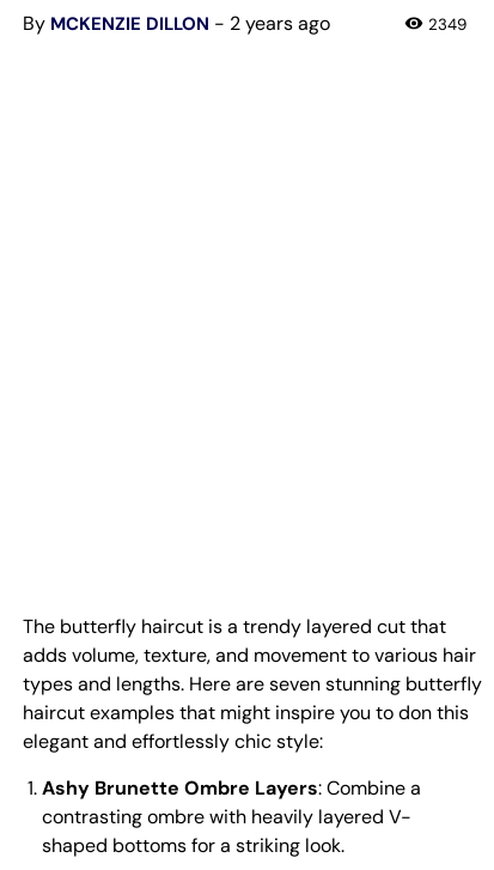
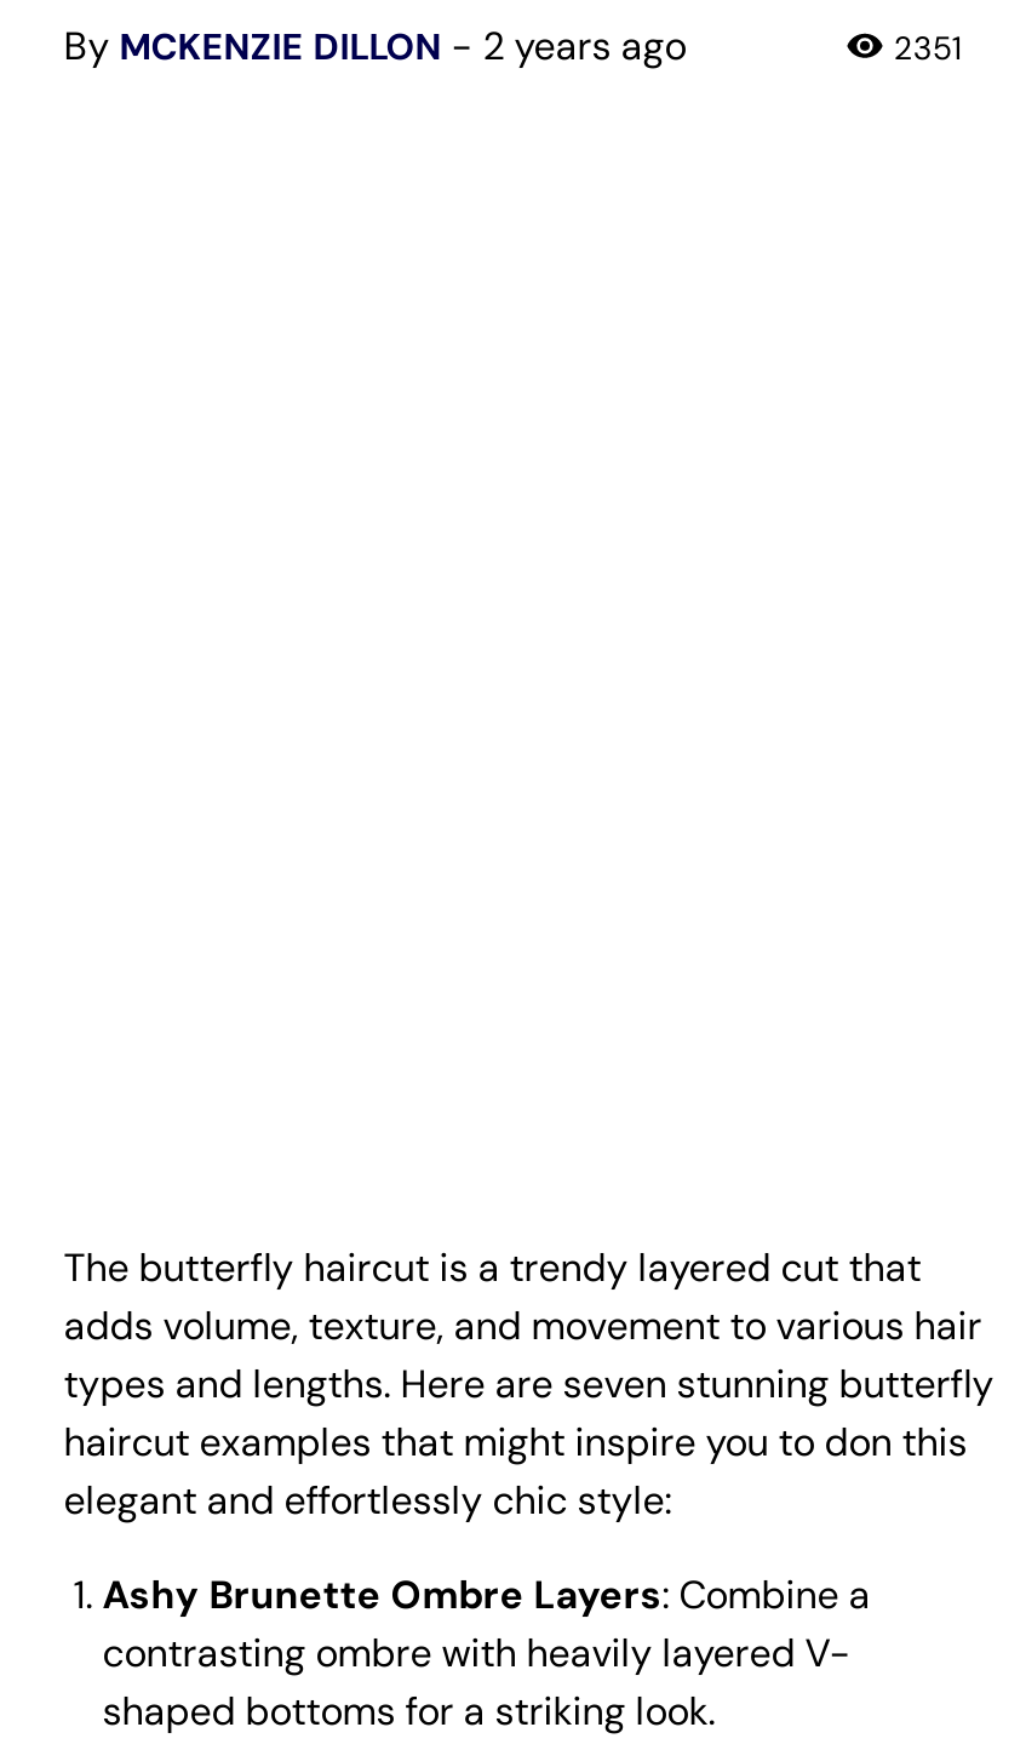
- 2349
+ 2351
